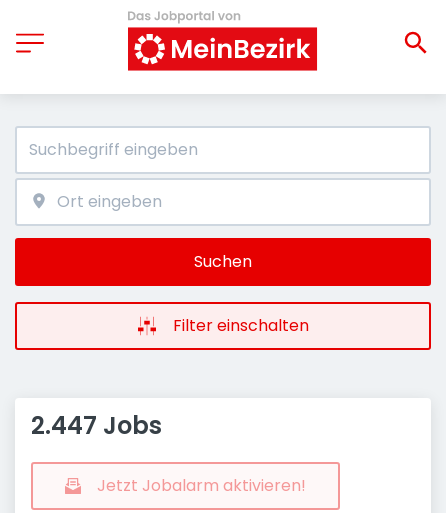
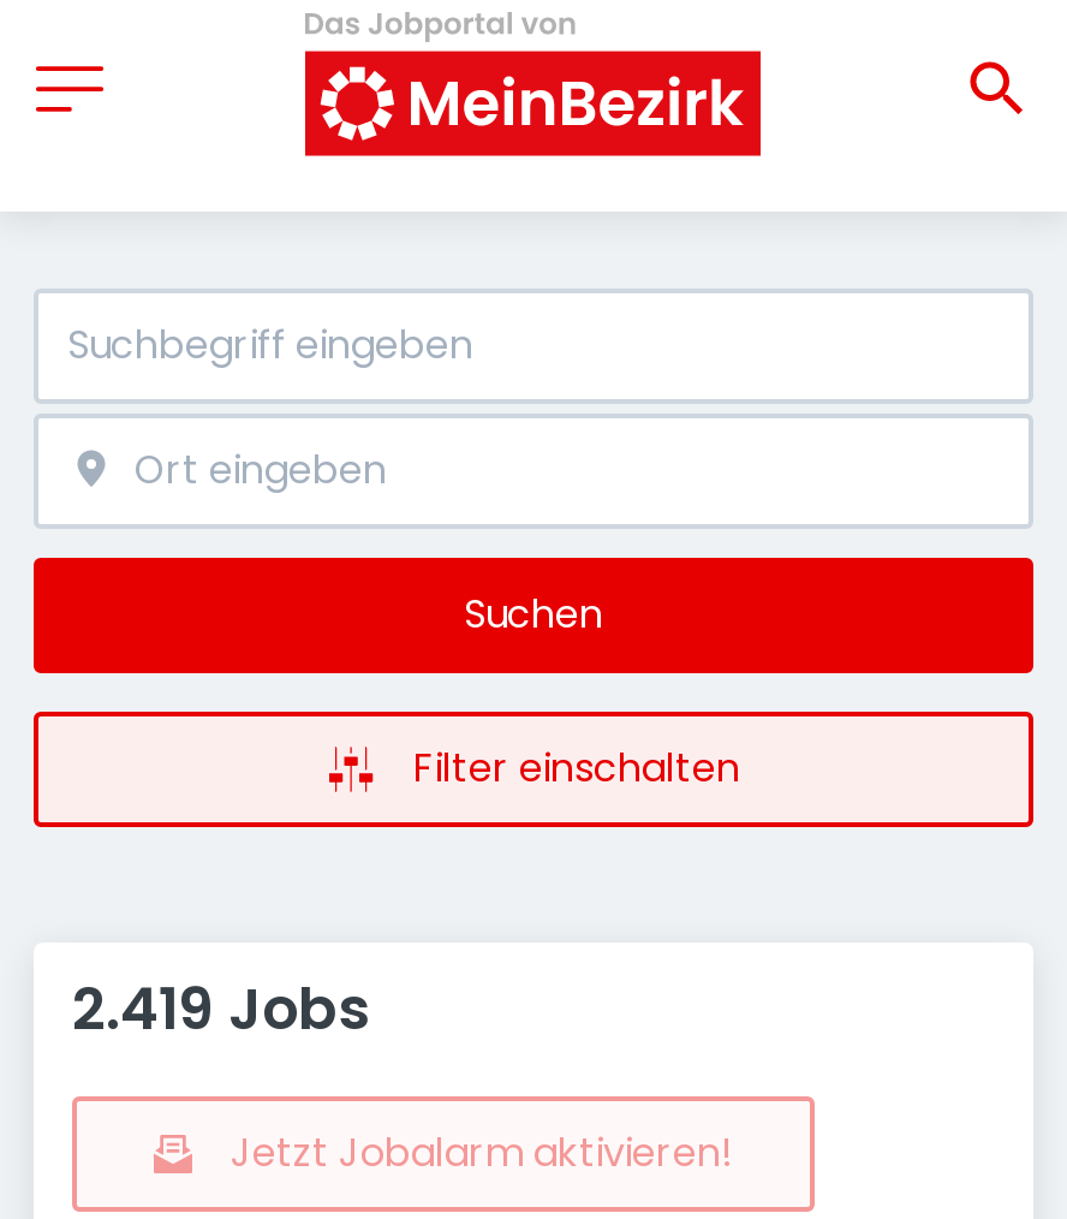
- 2.447 Jobs
+ 2.419 Jobs
